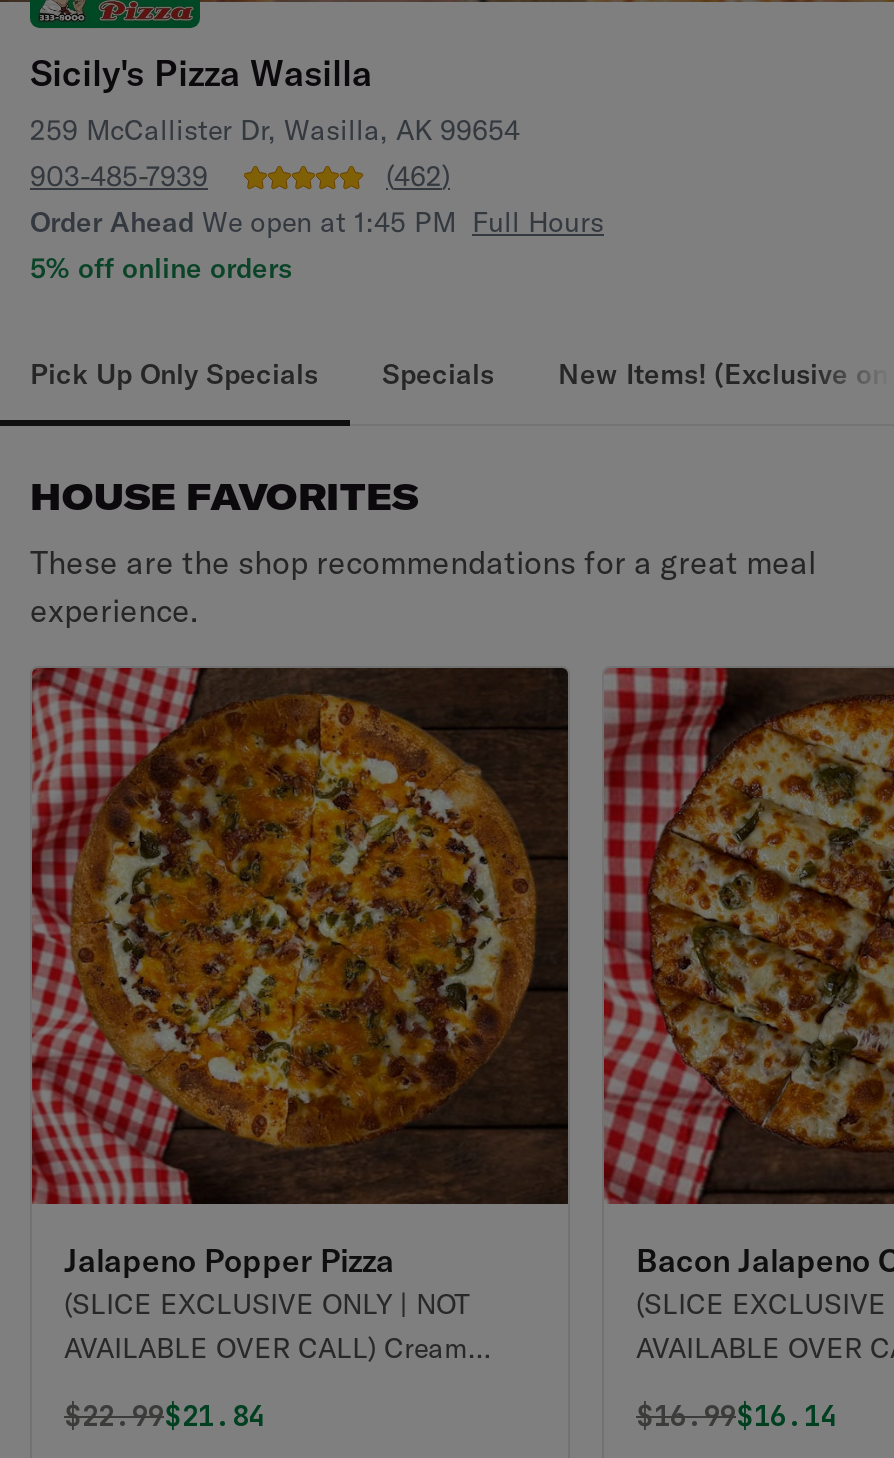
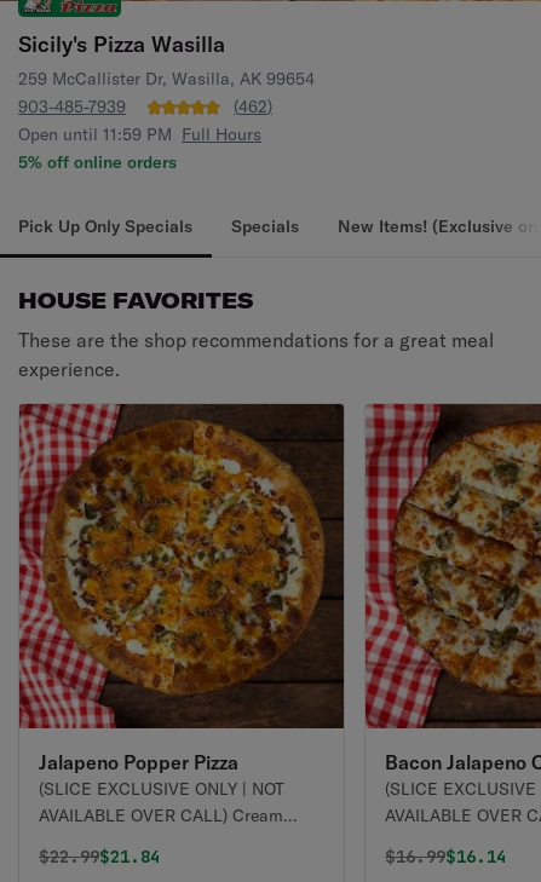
- Order Ahead We open at 1:45 PM Full Hours
+ Open until 11:59 PM Full Hours
